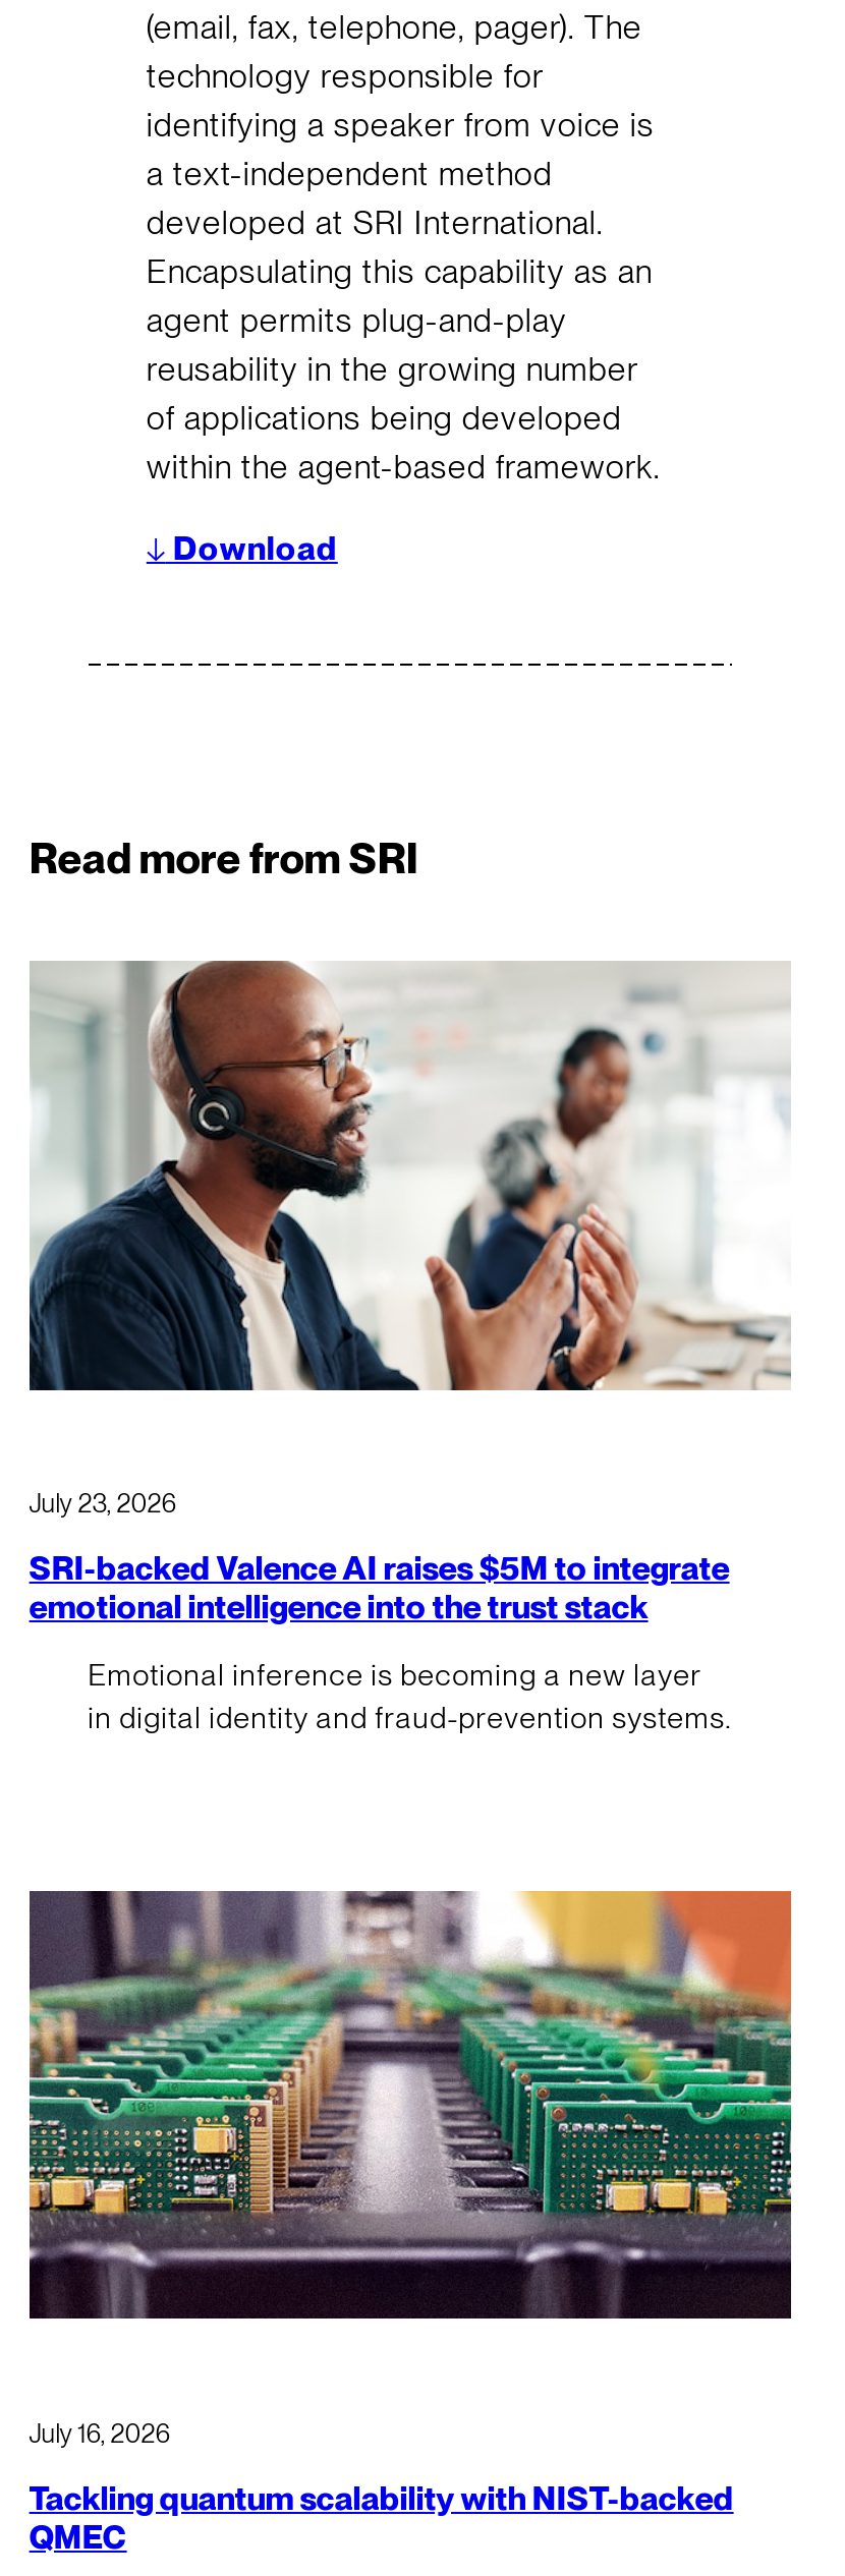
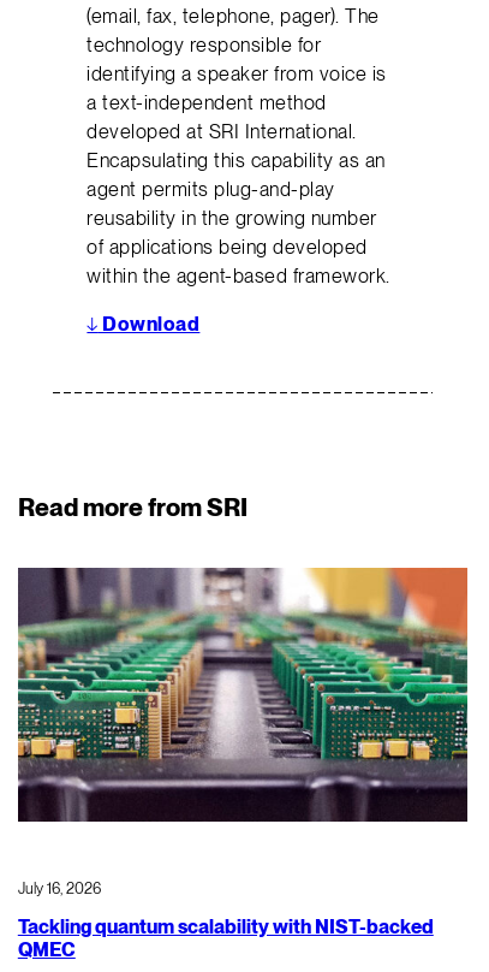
- [image]

- July 23, 2026
- SRI-backed Valence AI raises $5M to integrate
- emotional intelligence into the trust stack
- Emotional inference is becoming a new layer
- in digital identity and fraud-prevention systems.
